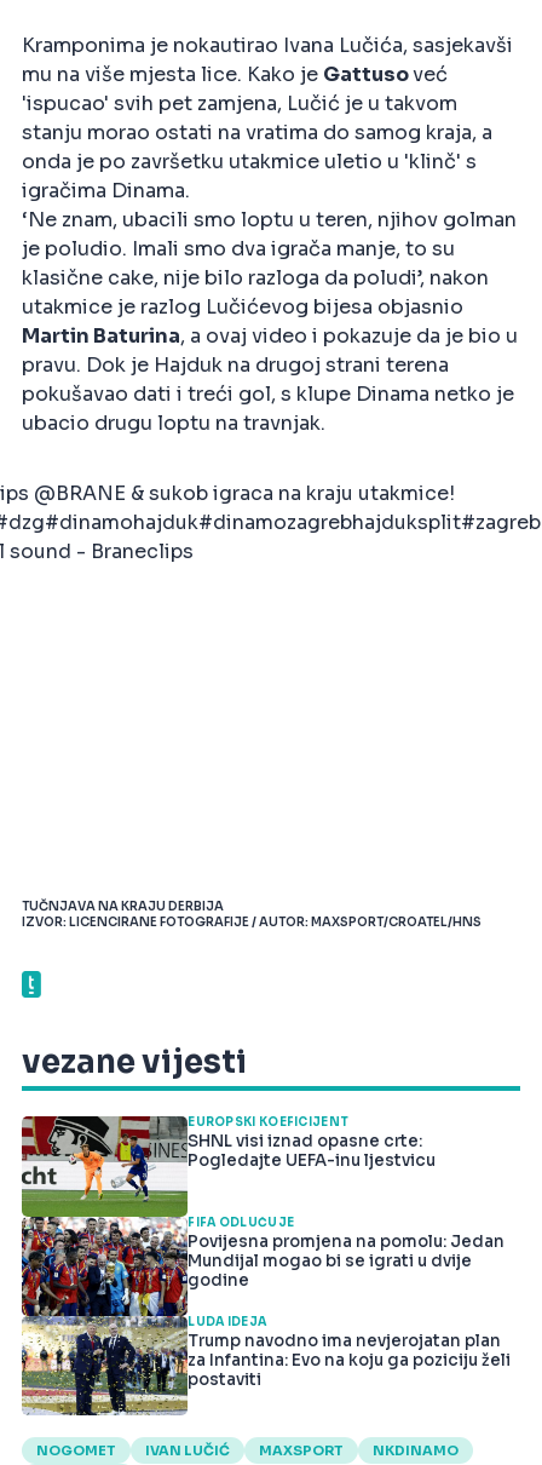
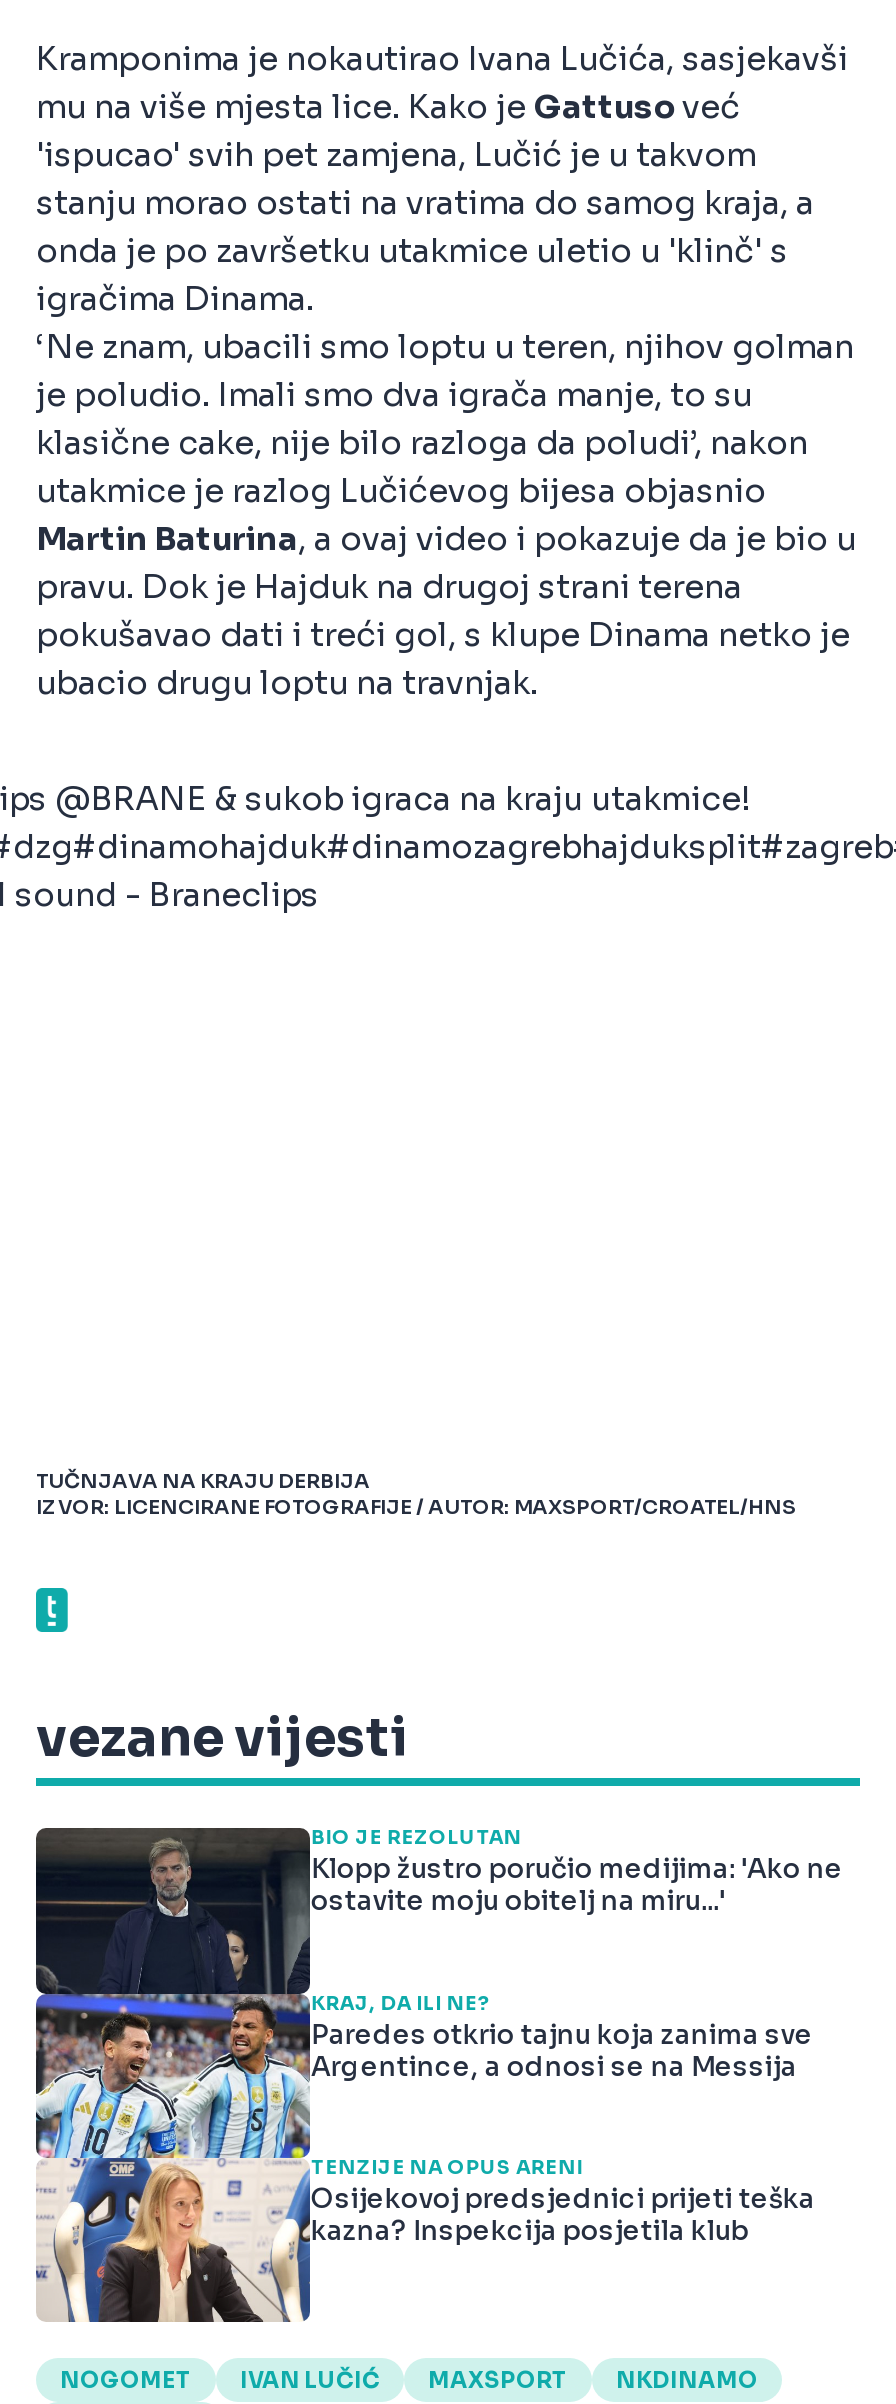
- [image]
- EUROPSKI KOEFICIJENT
- SHNL visi iznad opasne crte:
- Pogledajte UEFA-inu ljestvicu
+ [image]
+ BIO JE REZOLUTAN
+ Klopp žustro poručio medijima: 'Ako ne
+ ostavite moju obitelj na miru...'

- FIFA ODLUČUJE
- Povijesna promjena na pomolu: Jedan
- Mundijal mogao bi se igrati u dvije
- godine
+ KRAJ, DA ILI NE?
+ Paredes otkrio tajnu koja zanima sve
+ Argentince, a odnosi se na Messija

- LUDA IDEJA
- Trump navodno ima nevjerojatan plan
- za Infantina: Evo na koju ga poziciju želi
- postaviti
+ TENZIJE NA OPUS ARENI
+ Osijekovoj predsjednici prijeti teška
+ kazna? Inspekcija posjetila klub
